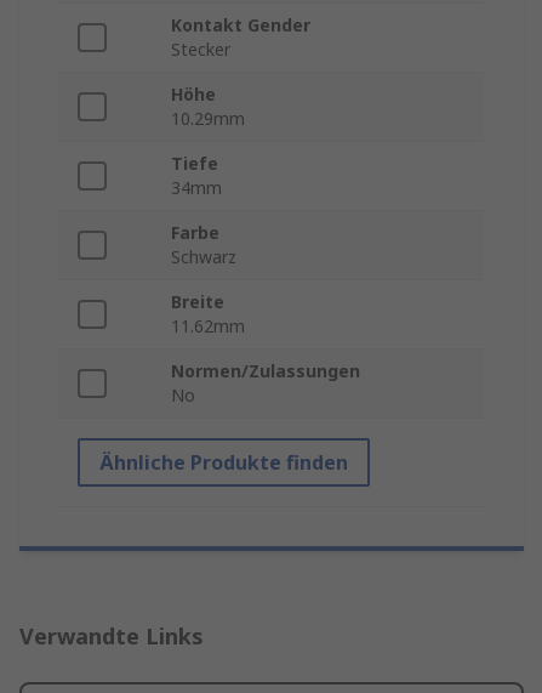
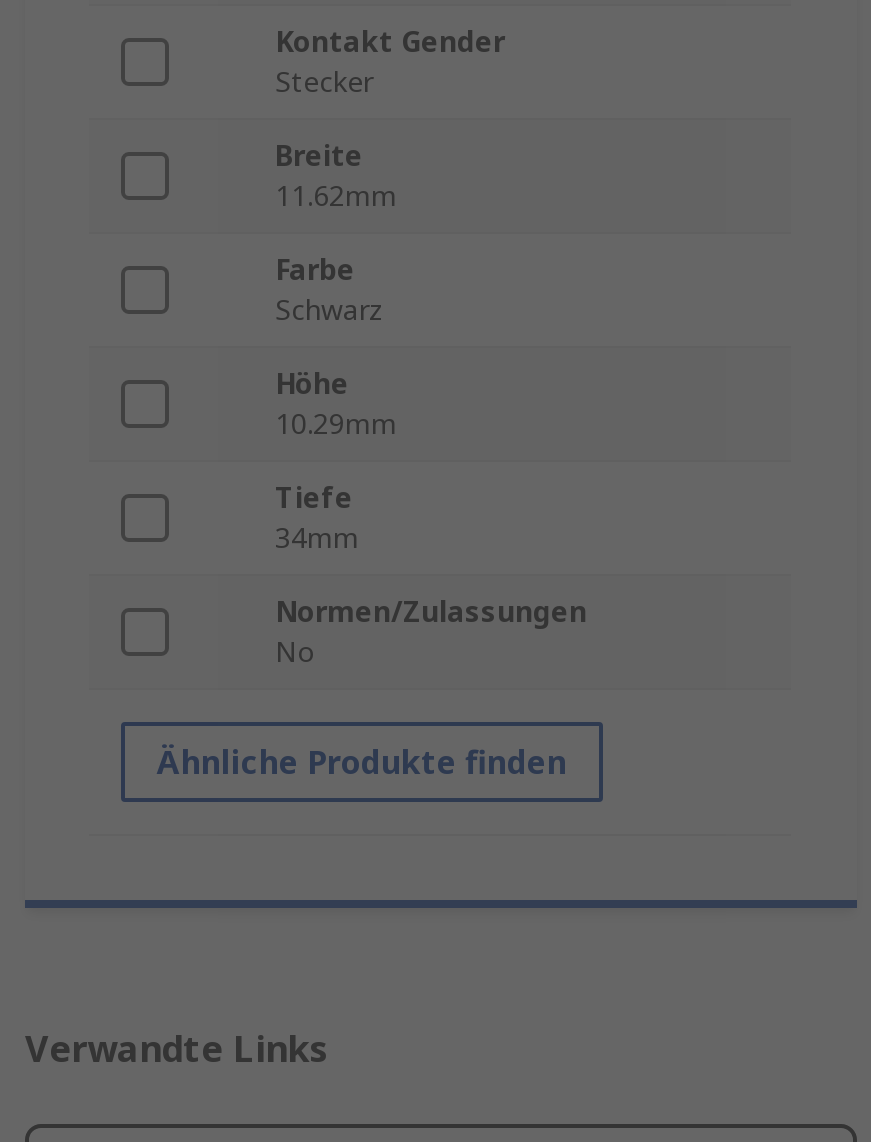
moved down: Höhe | 10.29mm | Tiefe | 34mm

moved up: Farbe | Schwarz | Breite | 11.62mm
